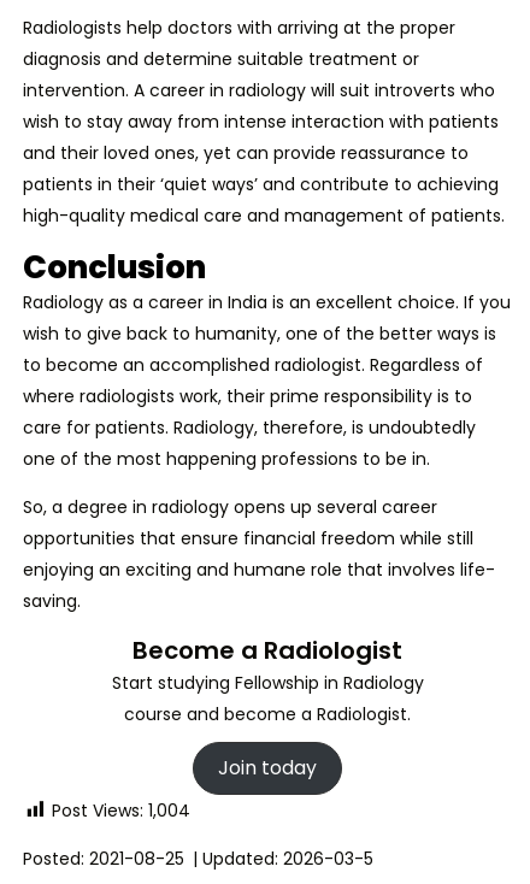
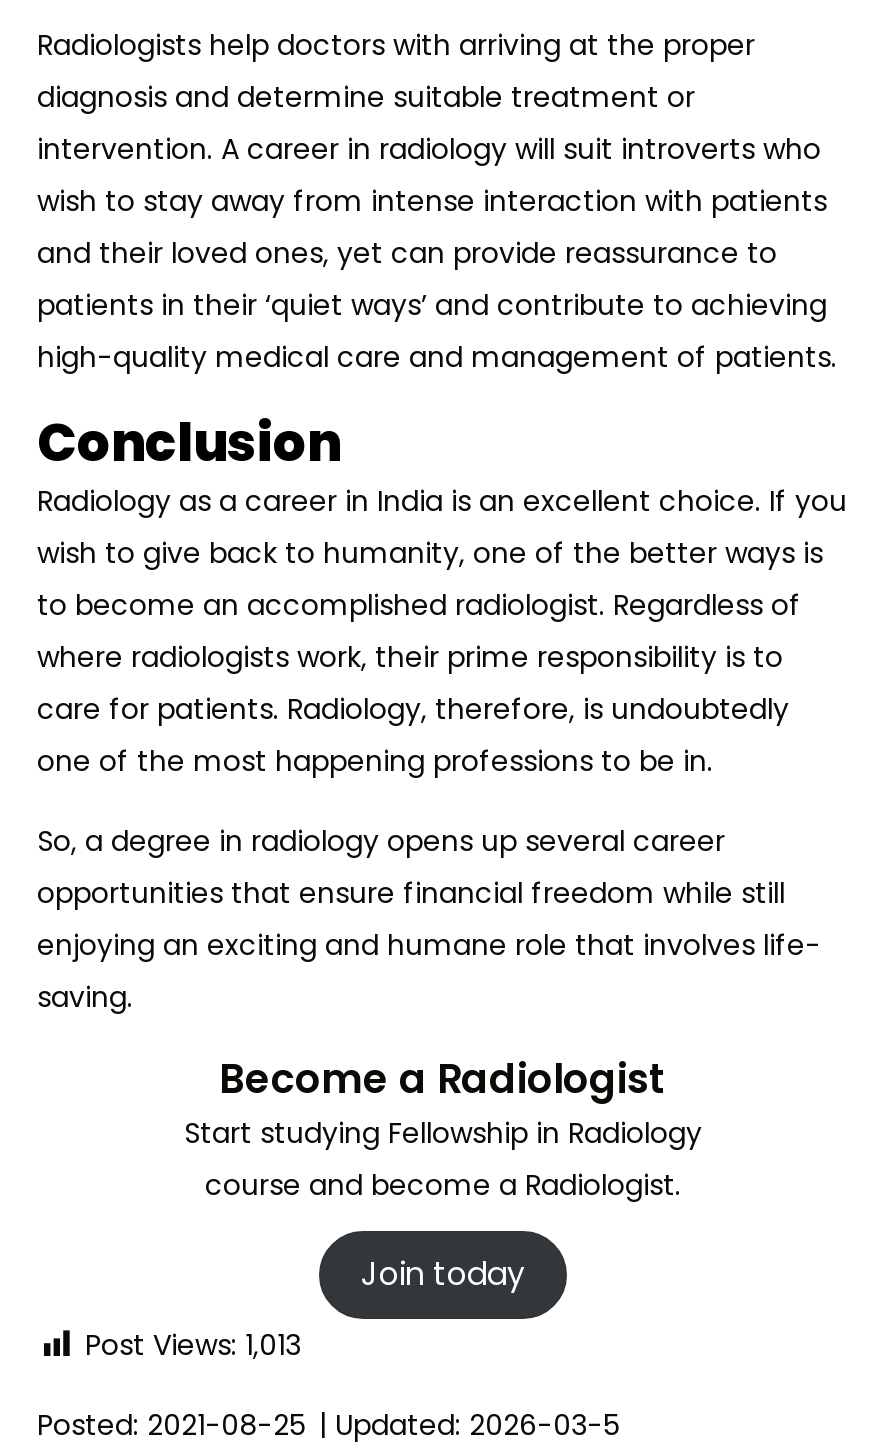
- Post Views: 1,004
+ Post Views: 1,013
